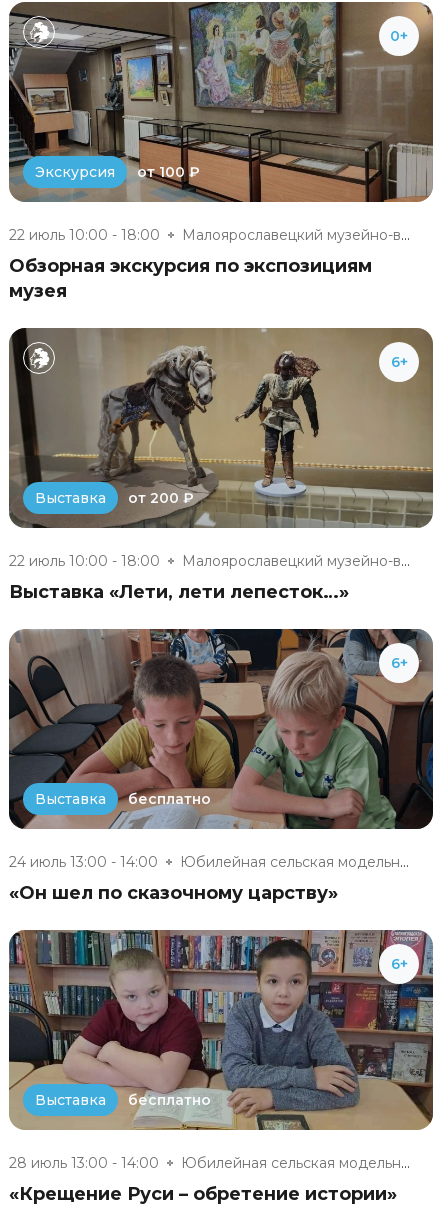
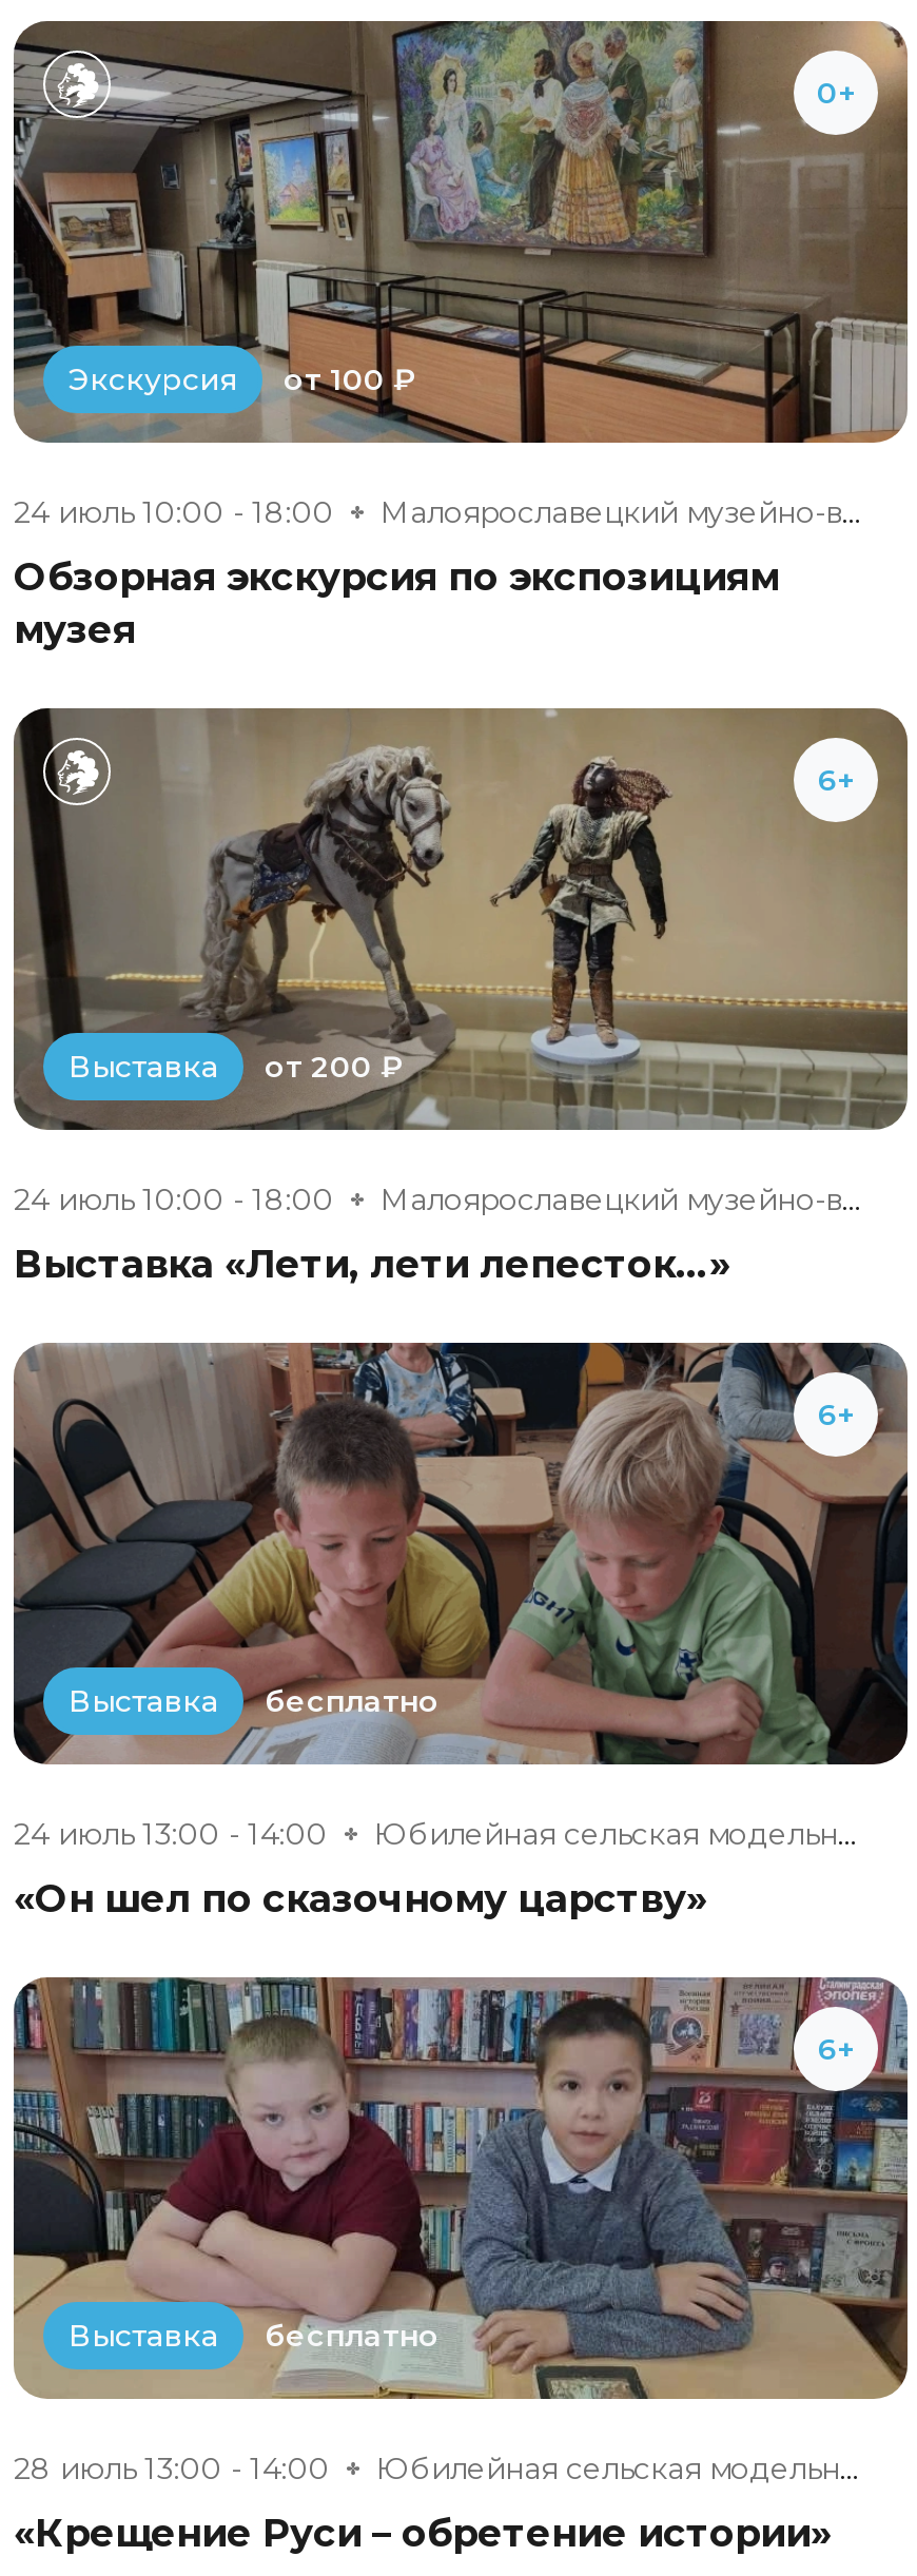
- 22 июль 10:00 - 18:00
+ 24 июль 10:00 - 18:00

- 22 июль 10:00 - 18:00
+ 24 июль 10:00 - 18:00
